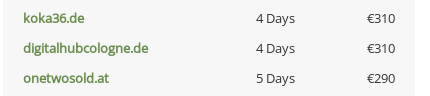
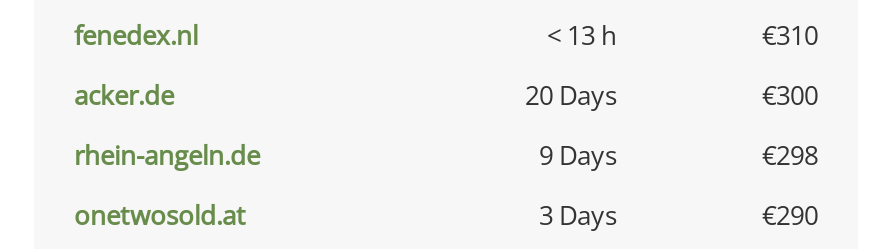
- koka36.de
- 4 Days
+ fenedex.nl
+ < 13 h

- digitalhubcologne.de
- 4 Days
- €310
+ acker.de
+ 20 Days
+ €300
+ rhein-angeln.de
+ 9 Days
+ €298

- 5 Days
+ 3 Days
